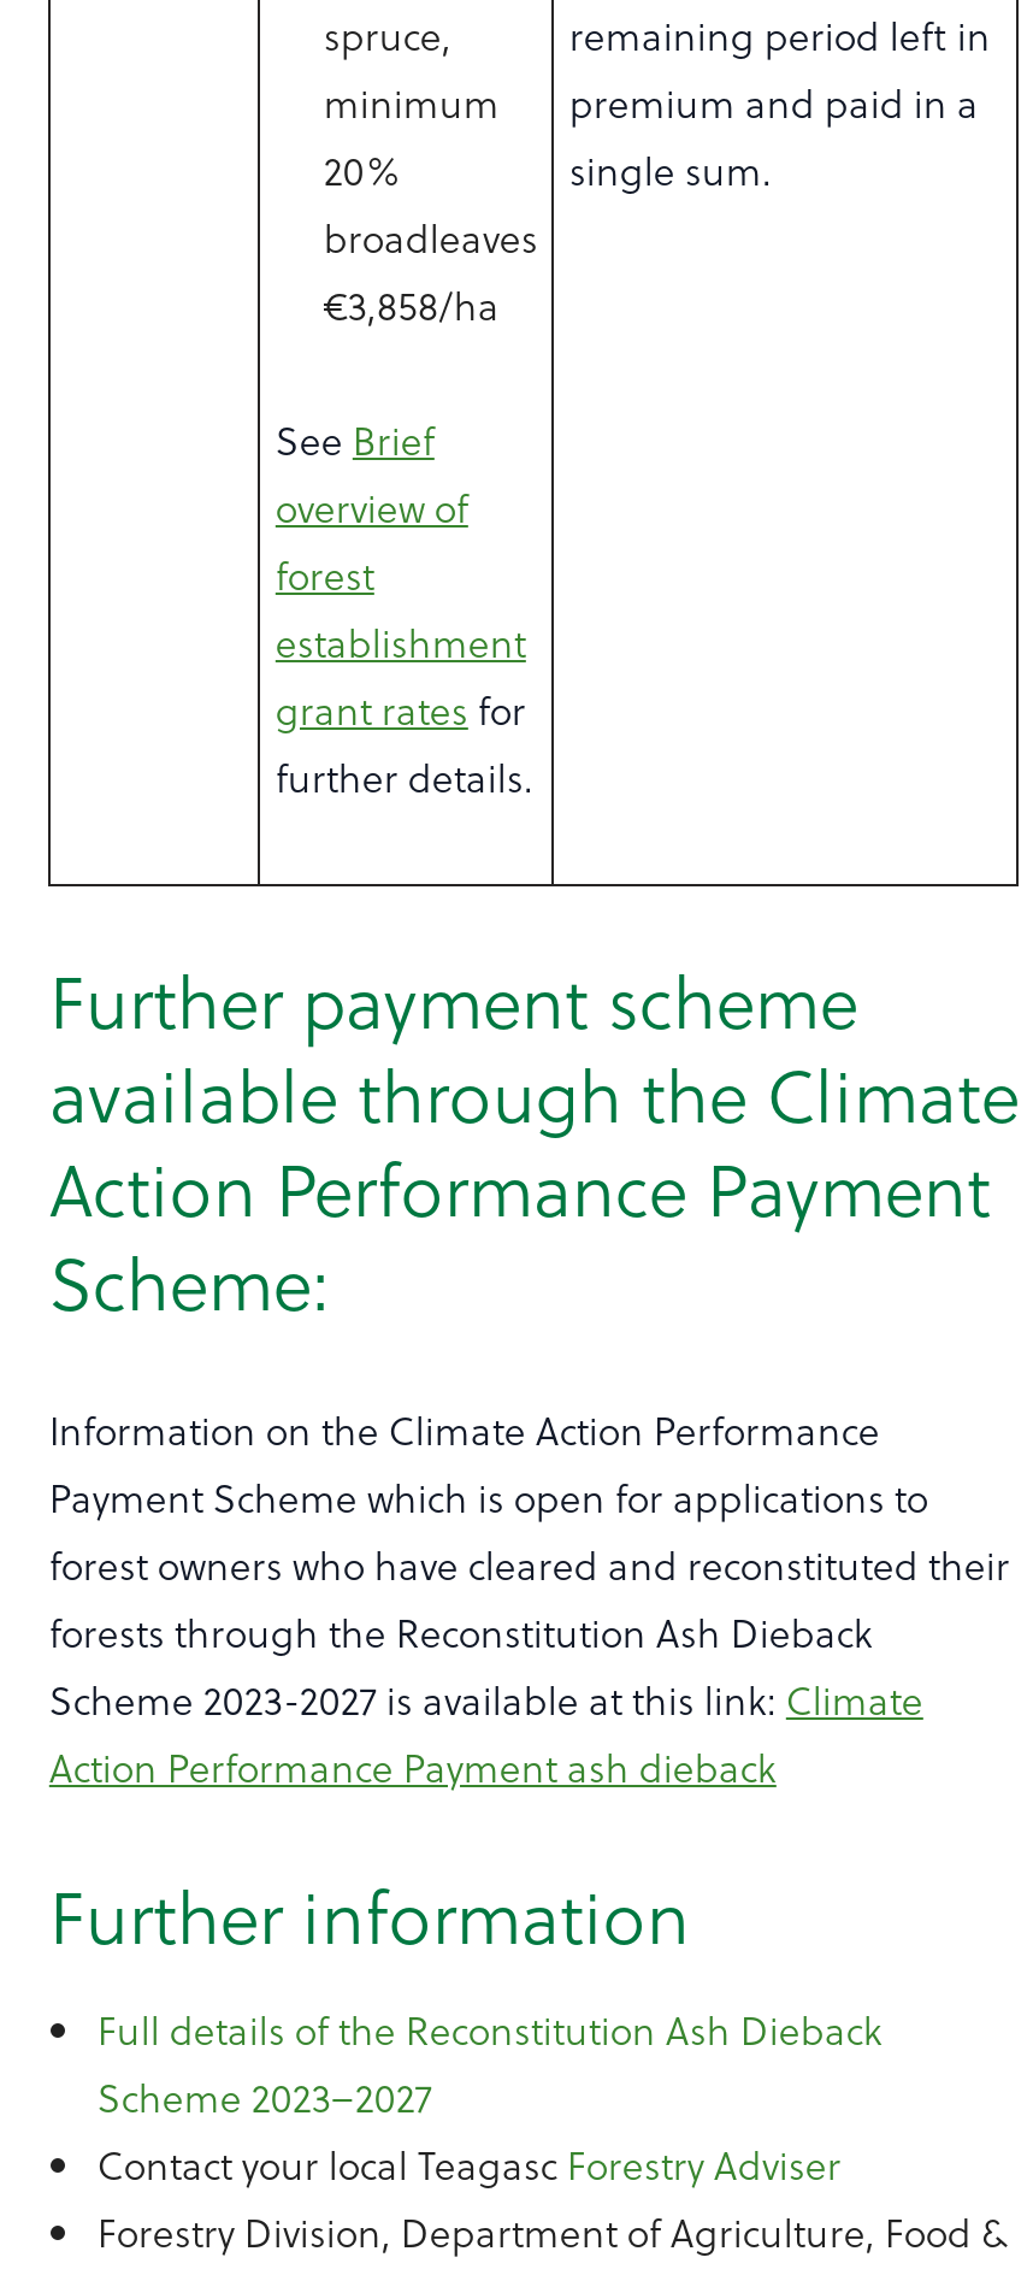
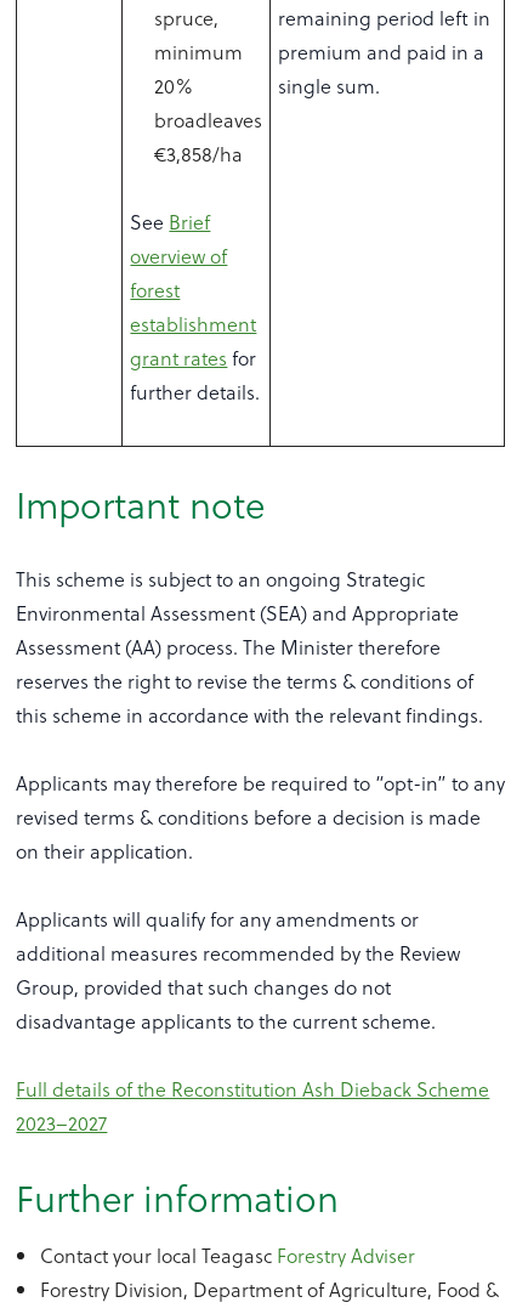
- Further payment scheme
- available through the Climate
- Action Performance Payment
- Scheme:
- Information on the Climate Action Performance
- Payment Scheme which is open for applications to
- forest owners who have cleared and reconstituted their
- forests through the Reconstitution Ash Dieback
- Scheme 2023-2027 is available at this link: Climate
- Action Performance Payment ash dieback
+ Important note
+ This scheme is subject to an ongoing Strategic
+ Environmental Assessment (SEA) and Appropriate
+ Assessment (AA) process. The Minister therefore
+ reserves the right to revise the terms & conditions of
+ this scheme in accordance with the relevant findings.
+ Applicants may therefore be required to “opt-in” to any
+ revised terms & conditions before a decision is made
+ on their application.
+ Applicants will qualify for any amendments or
+ additional measures recommended by the Review
+ Group, provided that such changes do not
+ disadvantage applicants to the current scheme.
+ Full details of the Reconstitution Ash Dieback Scheme
+ 2023–2027

moved down: Further information

- Full details of the Reconstitution Ash Dieback
- Scheme 2023–2027
